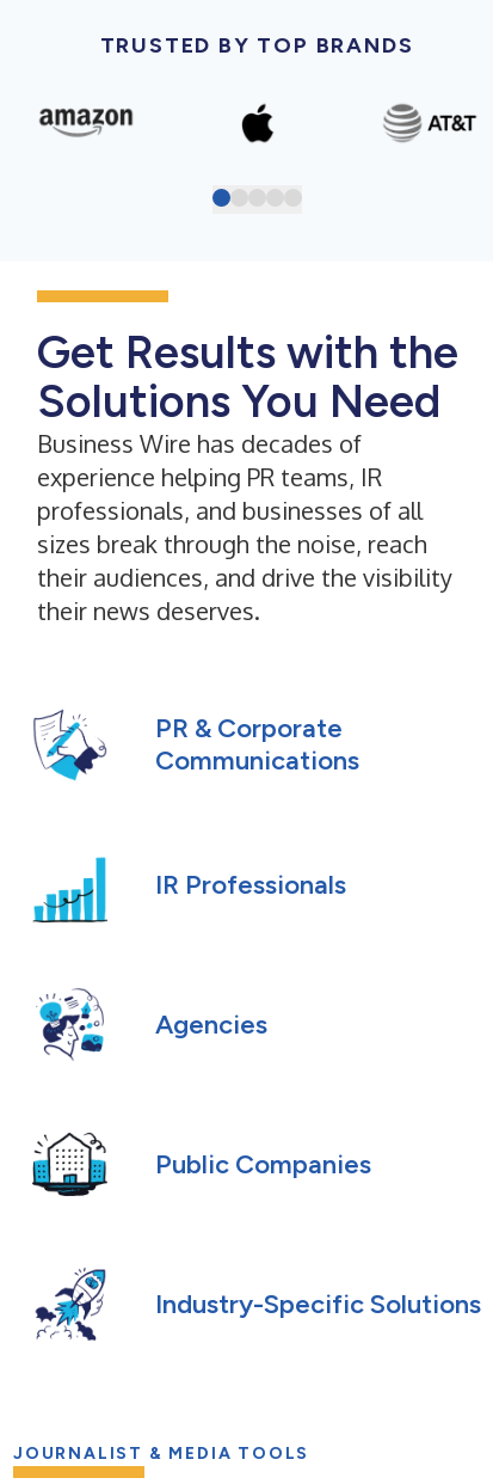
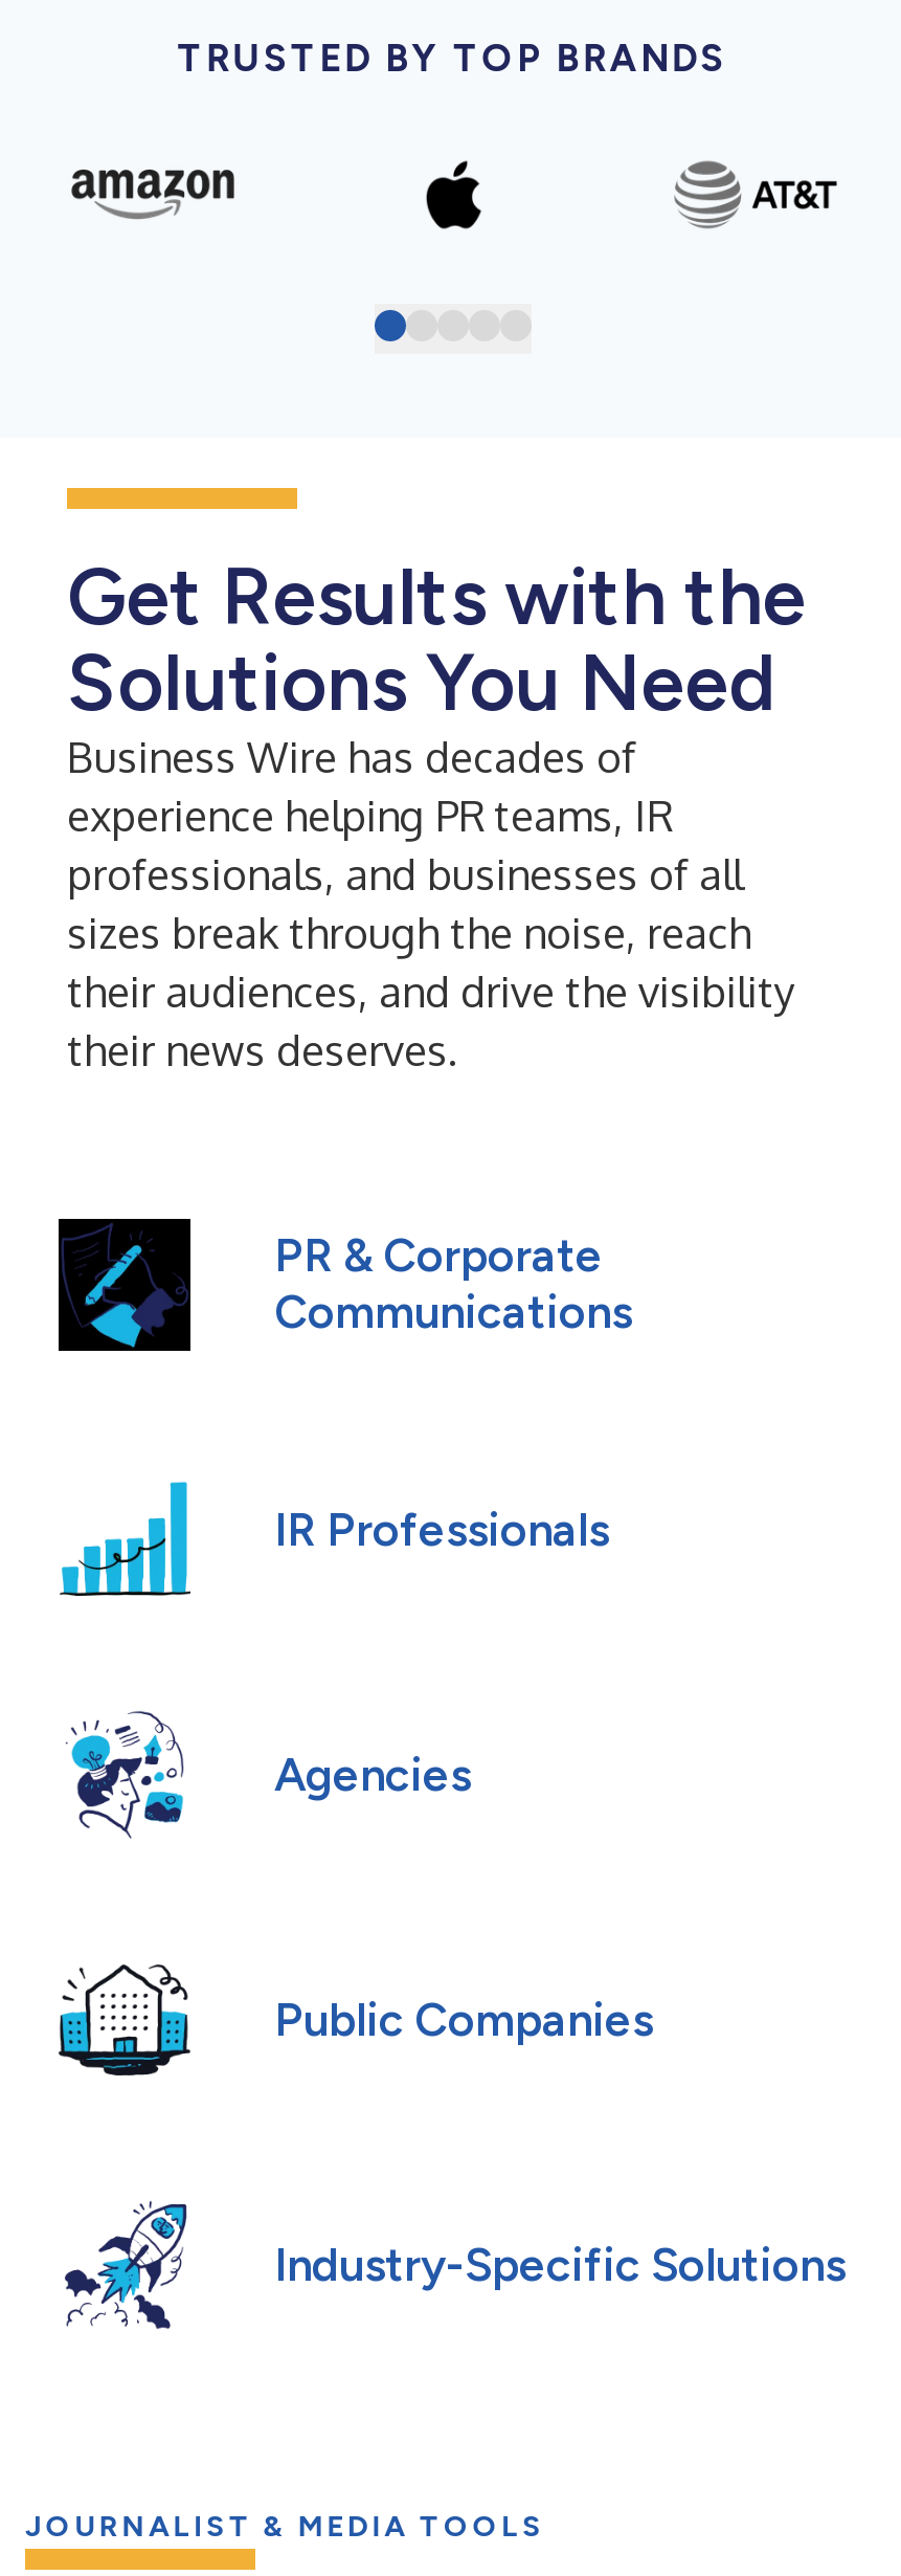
- [image]
+ [image]
